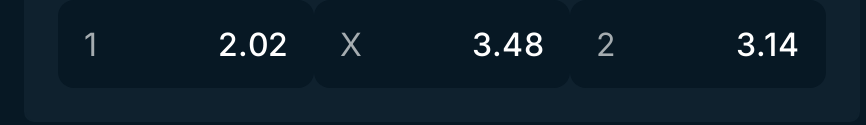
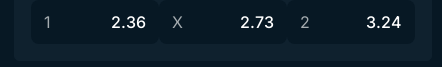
- 2.02 X
+ 2.36 X

- 3.48 2
+ 2.73 2

- 3.14
+ 3.24
